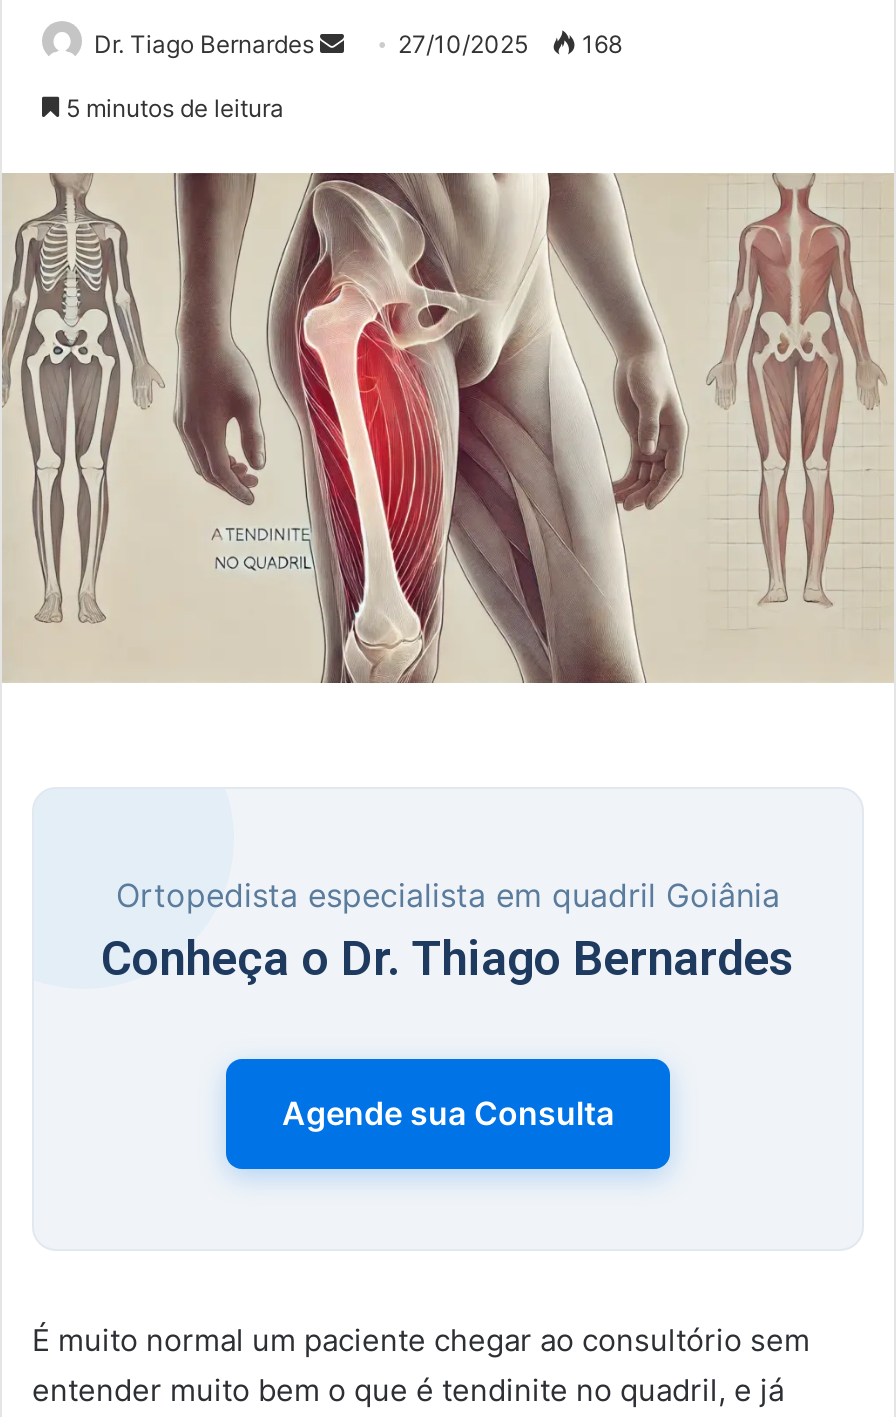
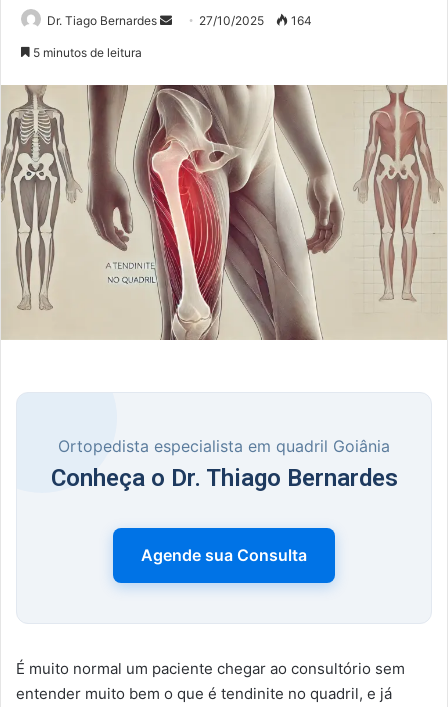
- 168
+ 164
